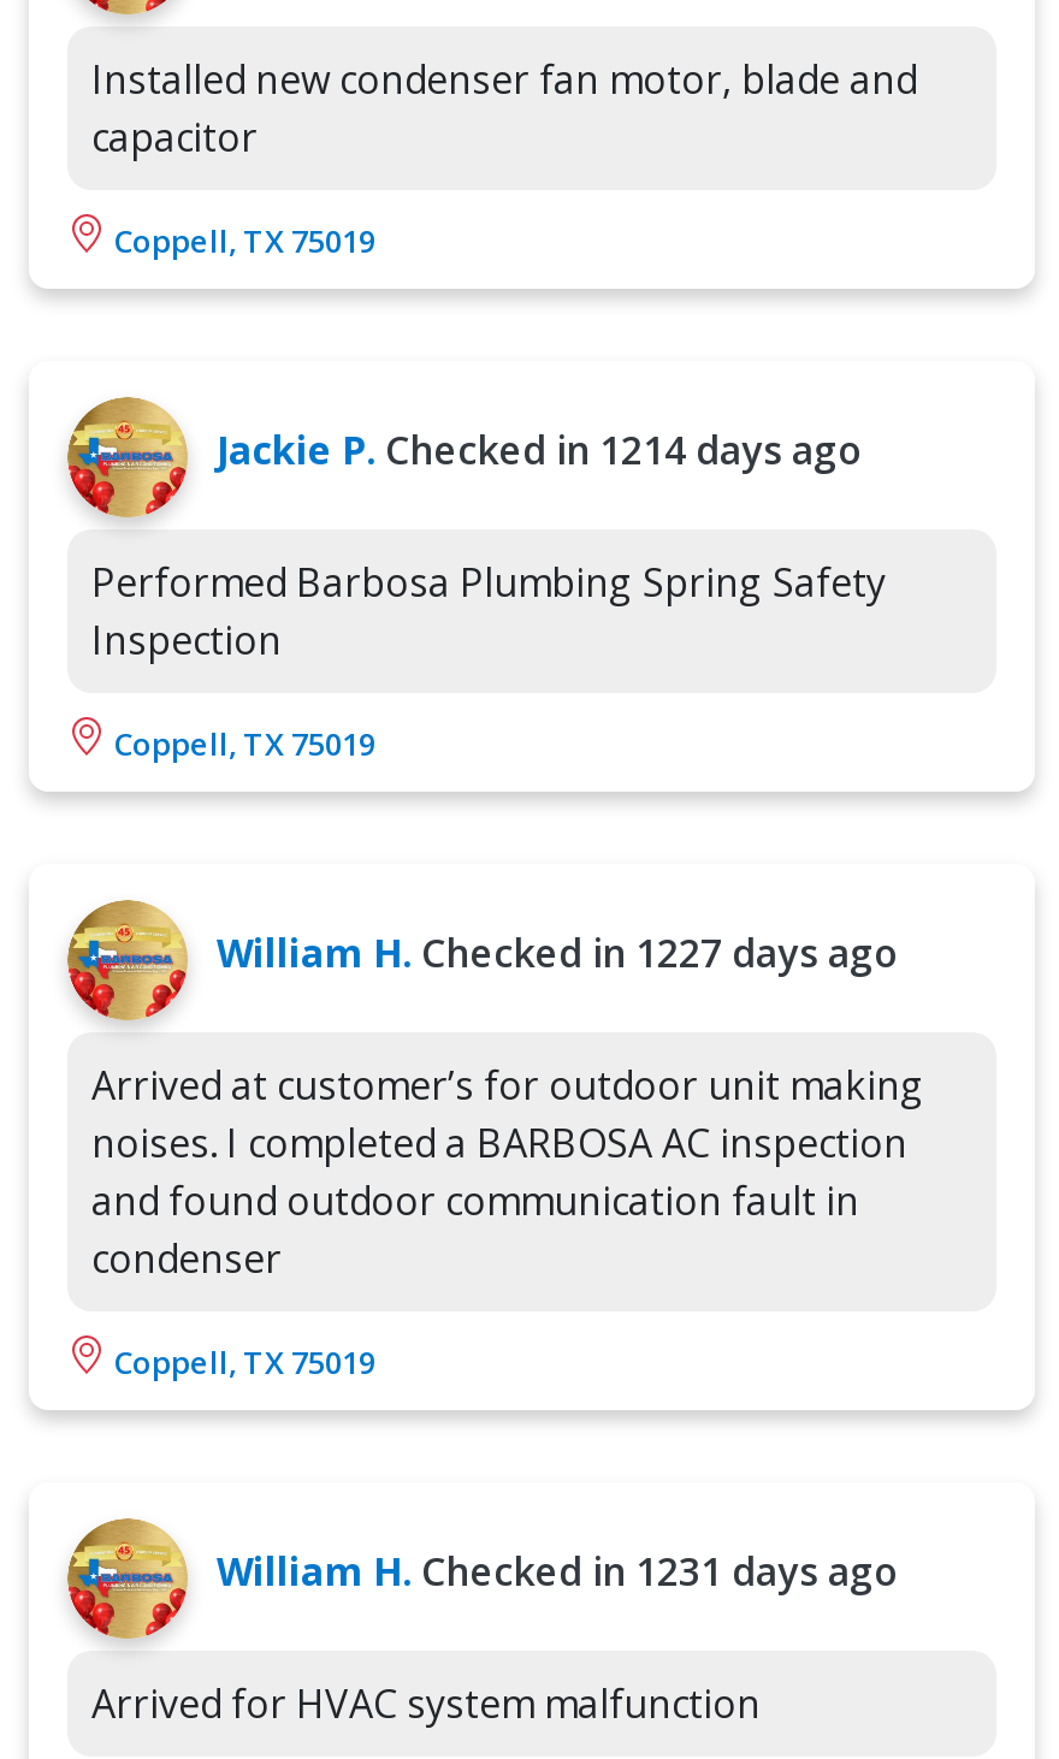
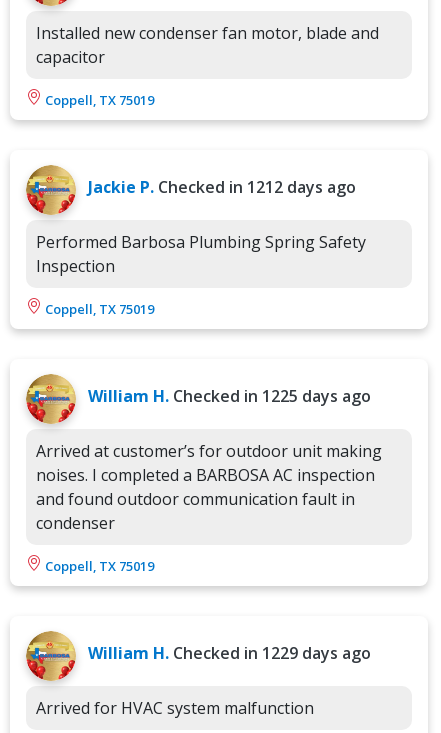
- Jackie P. Checked in 1214 days ago
+ Jackie P. Checked in 1212 days ago

- William H. Checked in 1227 days ago
+ William H. Checked in 1225 days ago

- William H. Checked in 1231 days ago
+ William H. Checked in 1229 days ago
